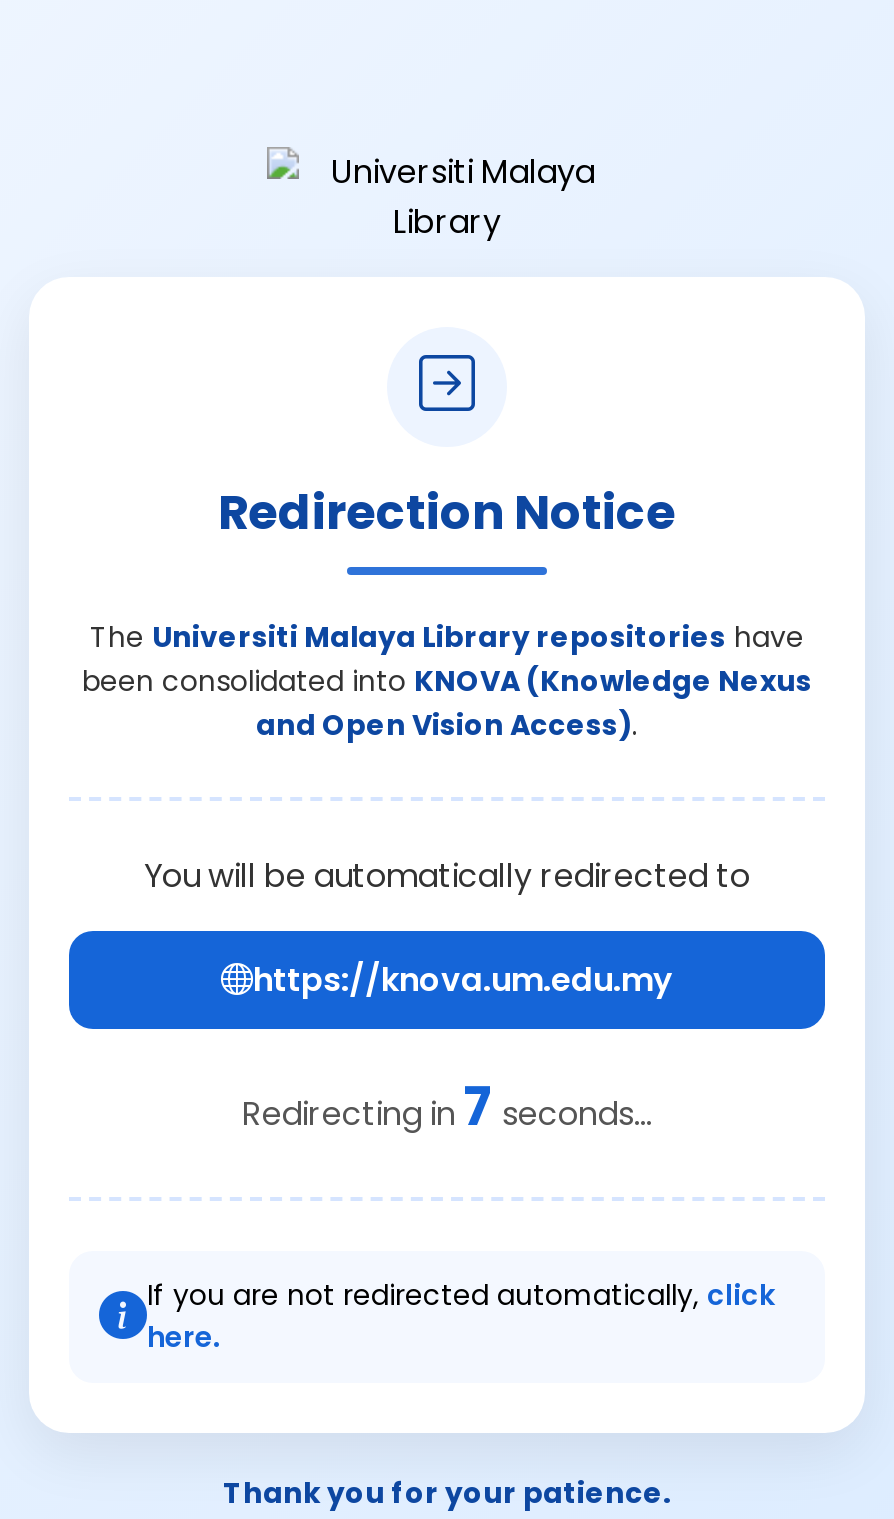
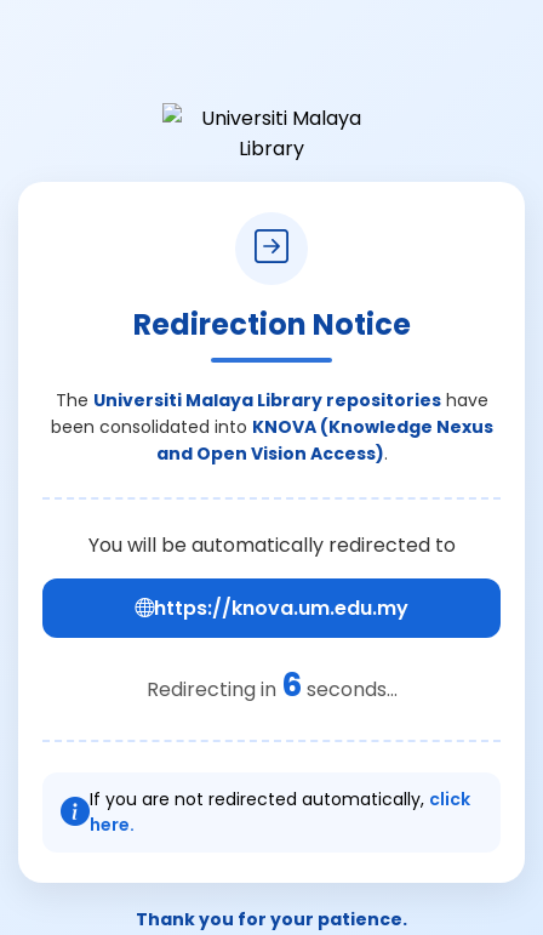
- Redirecting in7 seconds...
+ Redirecting in6 seconds...
